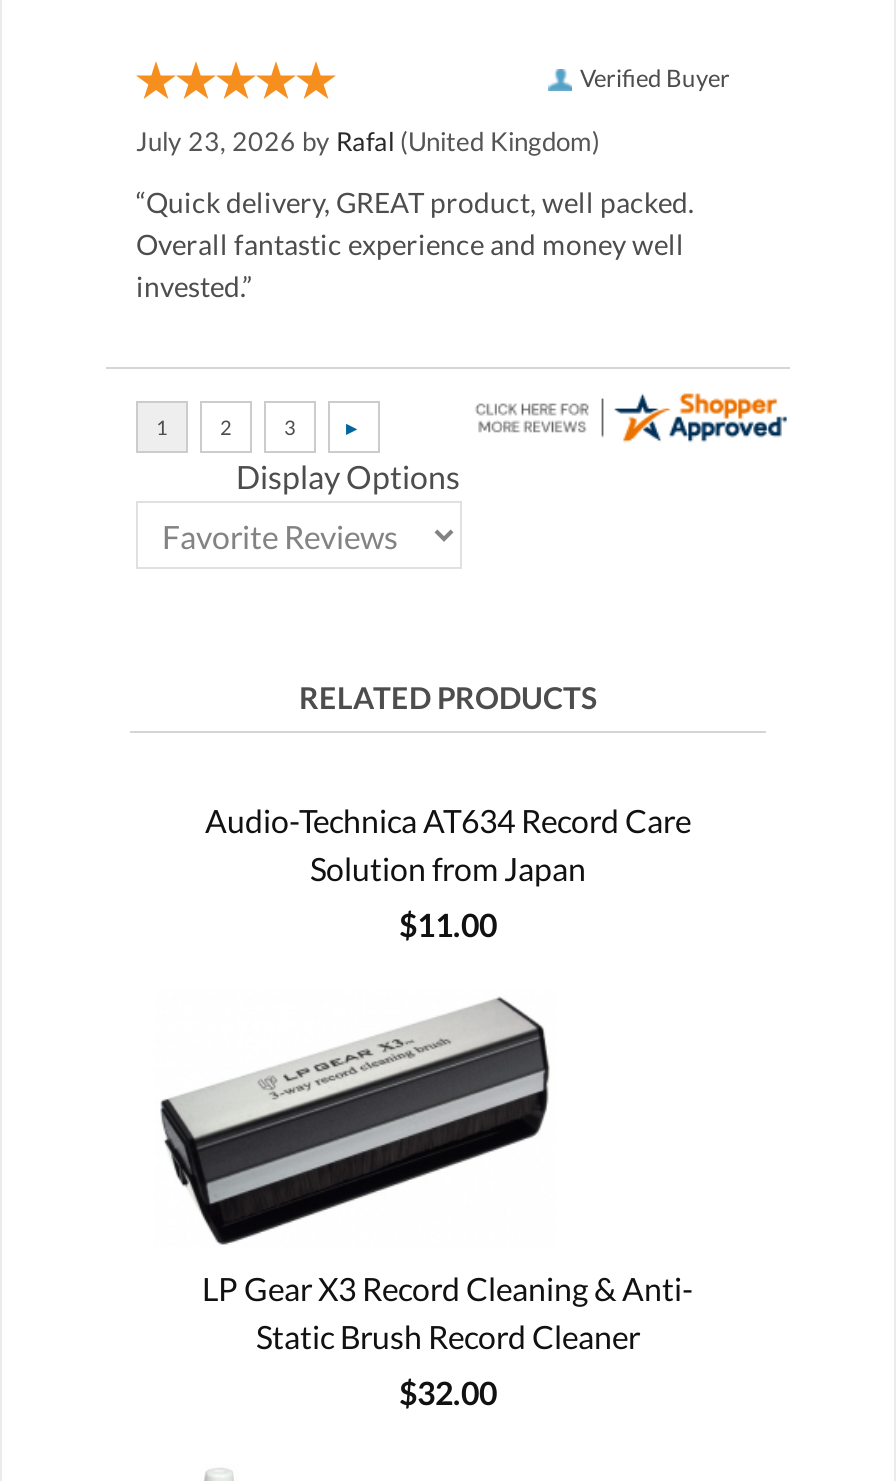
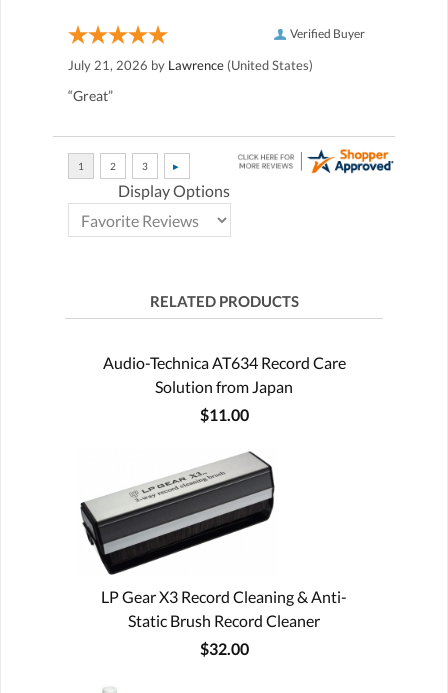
- July 23, 2026 by Rafal (United Kingdom)
+ July 21, 2026 by Lawrence (United States)

- “Quick delivery, GREAT product, well packed.
- Overall fantastic experience and money well
- invested.”
+ “Great”
